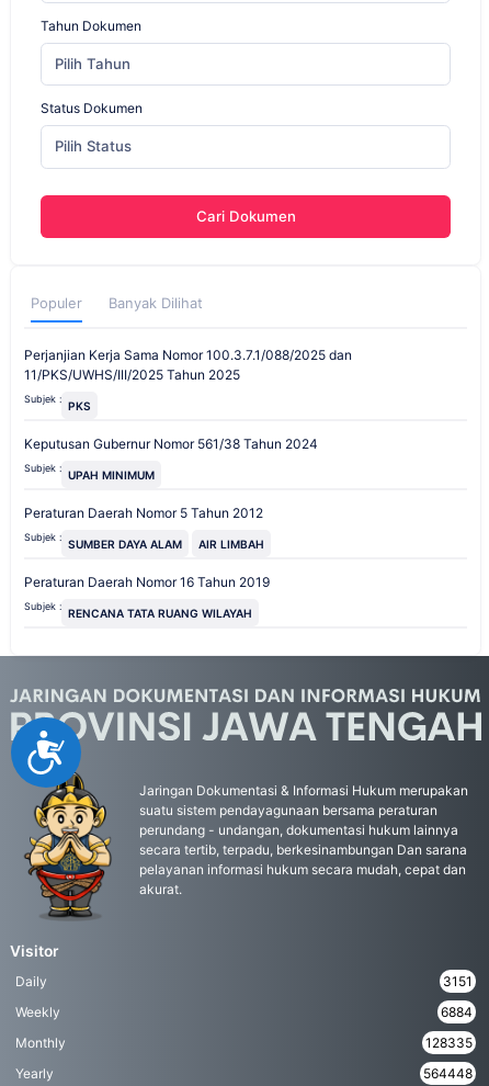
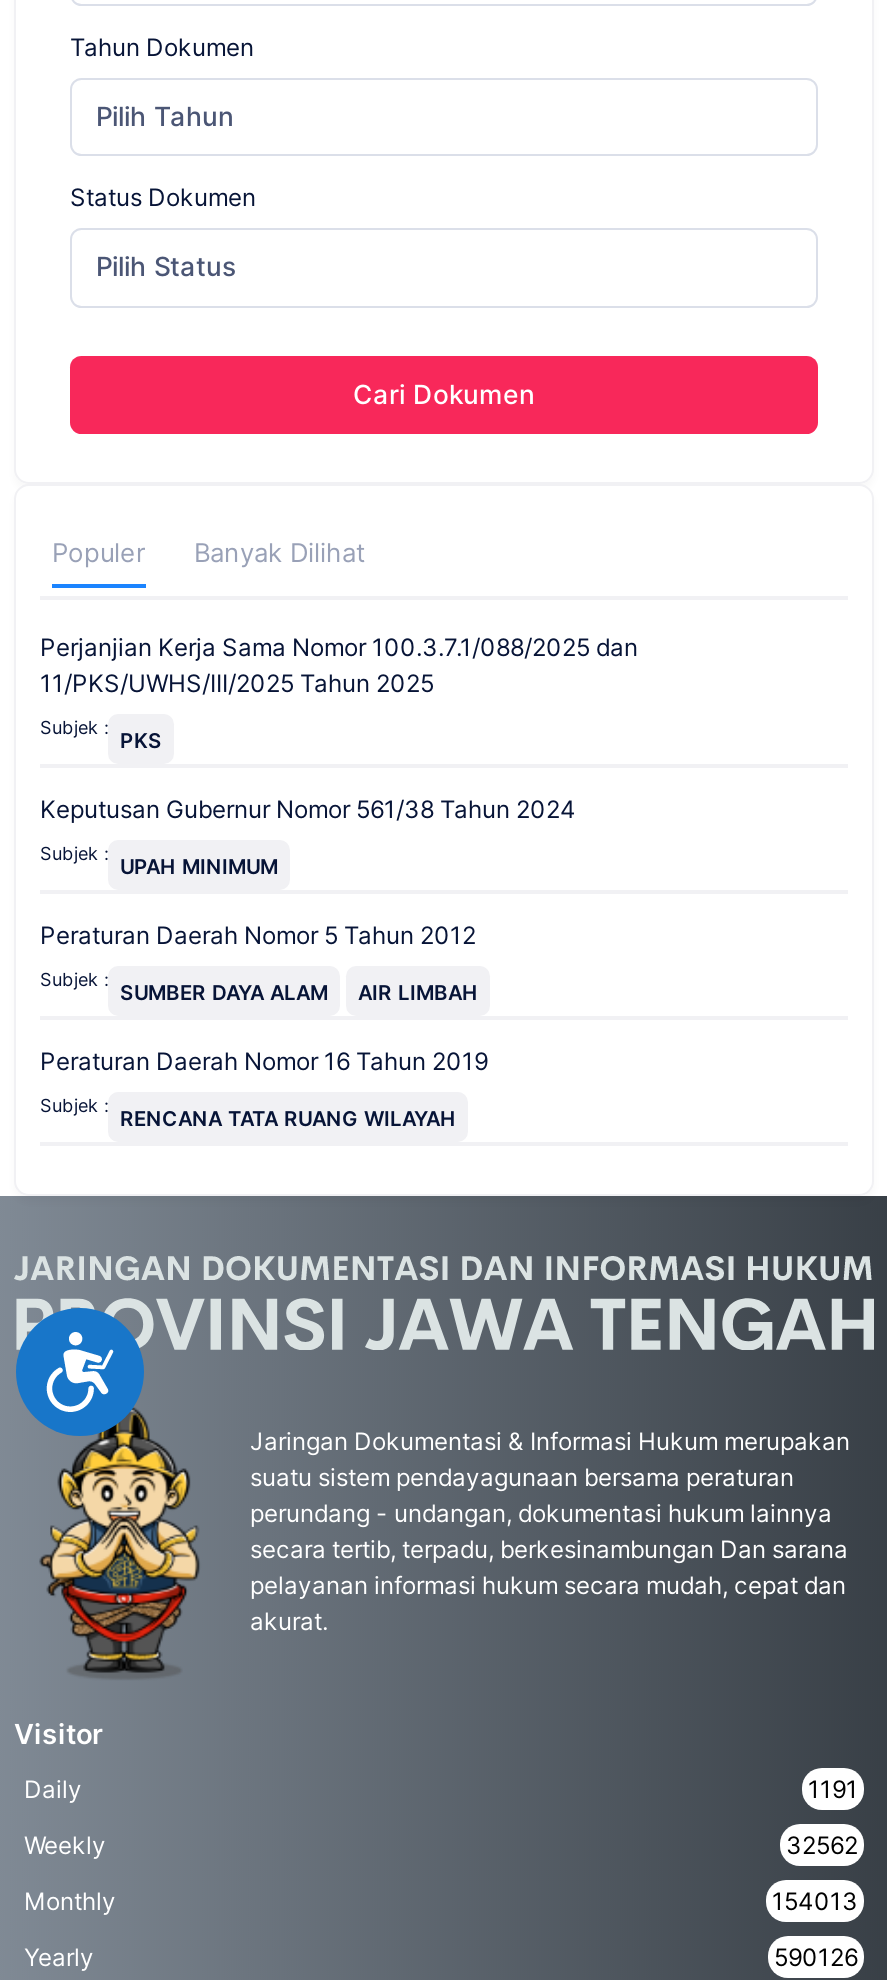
- 3151
+ 1191

- 6884
+ 32562

- 128335
+ 154013

- 564448
+ 590126
